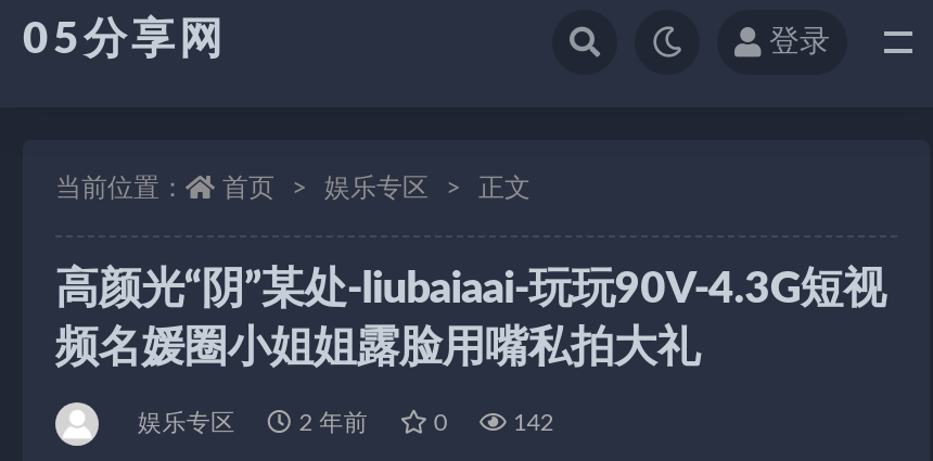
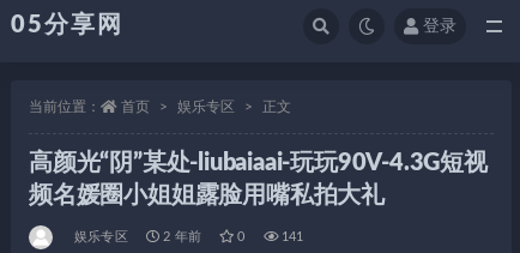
- 142
+ 141
